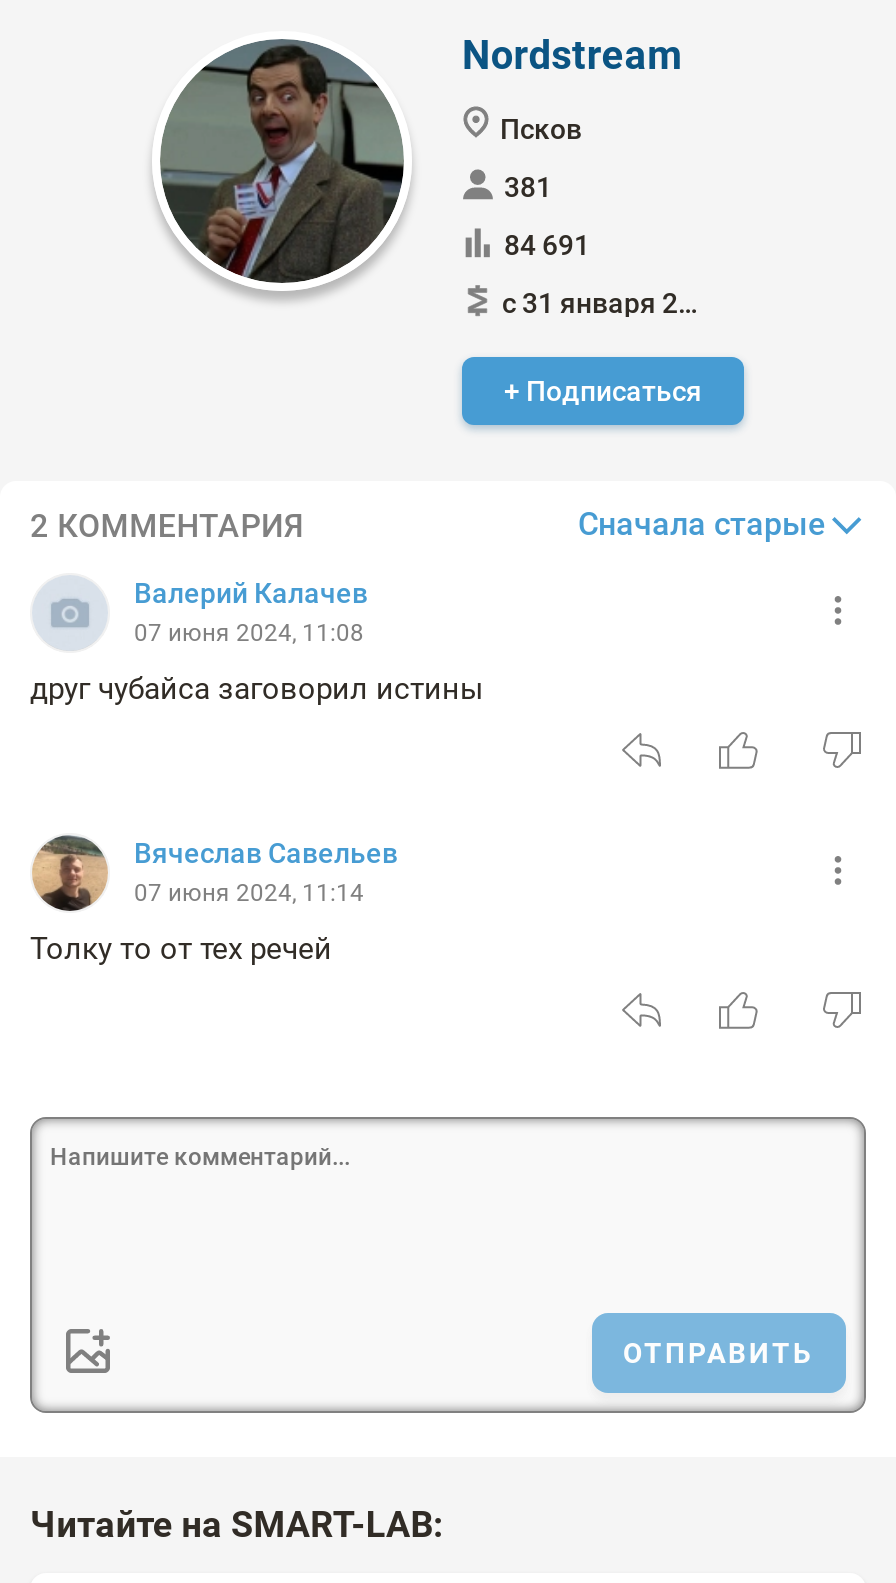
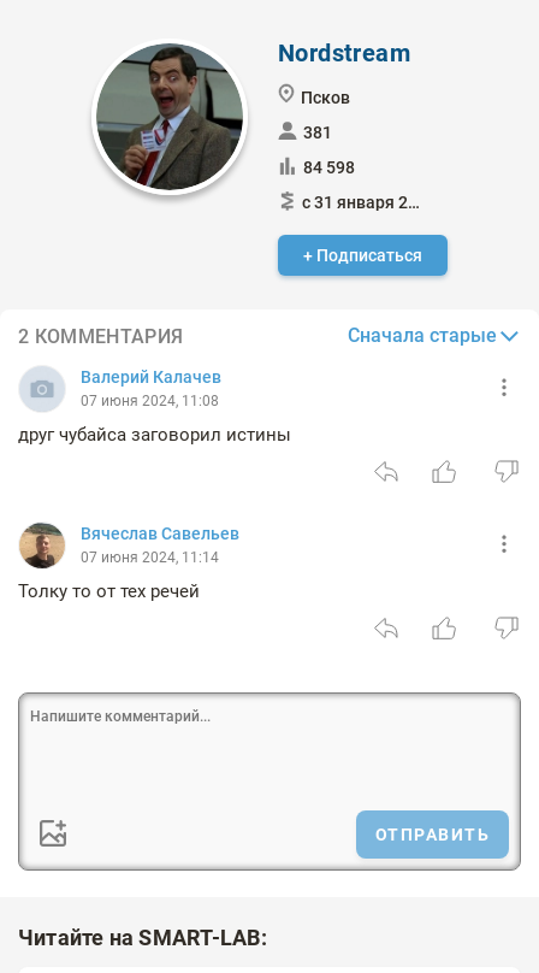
- 84 691
+ 84 598
